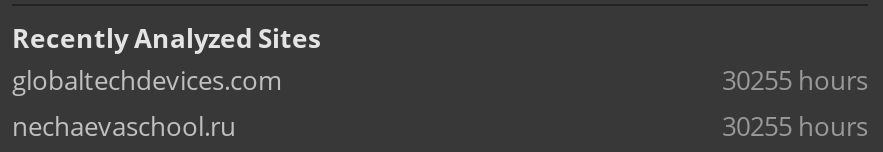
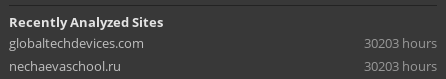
- 30255 hours
+ 30203 hours

- 30255 hours
+ 30203 hours
